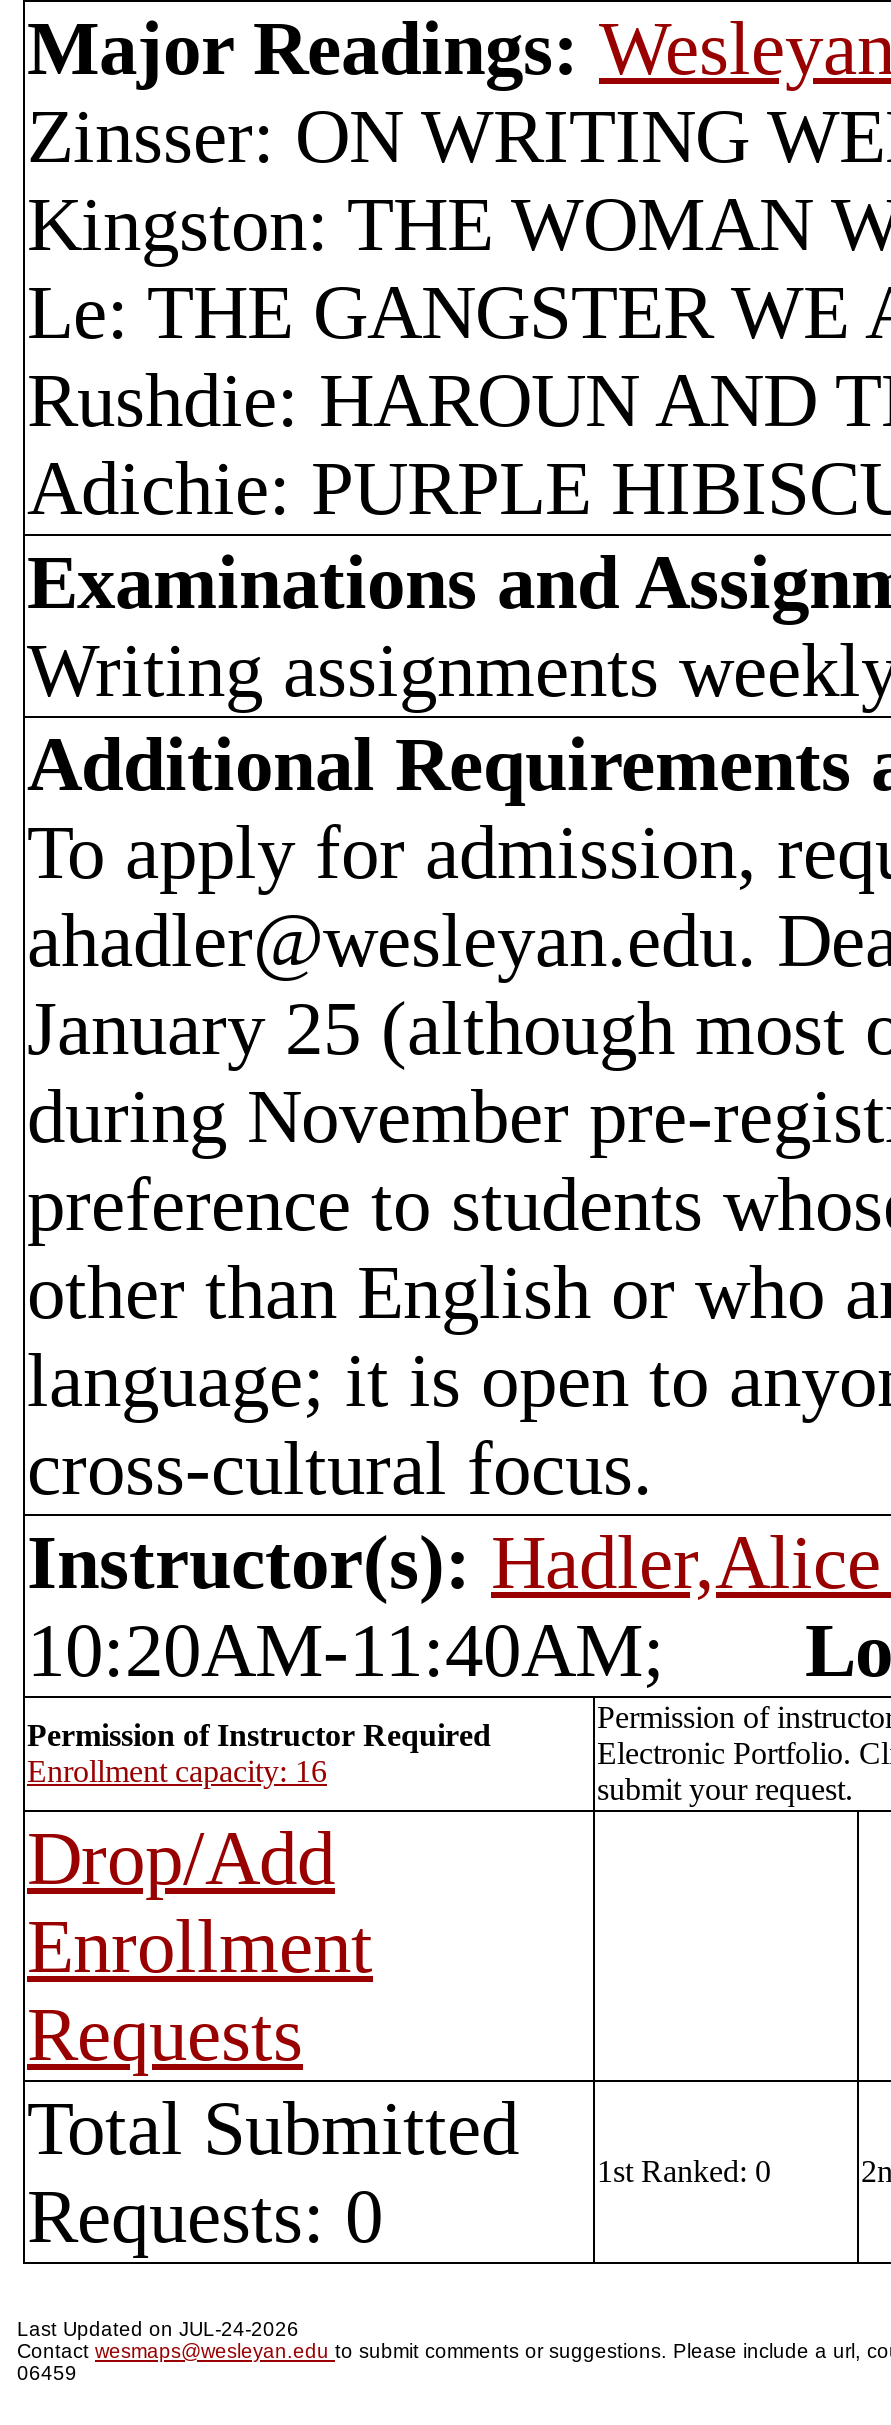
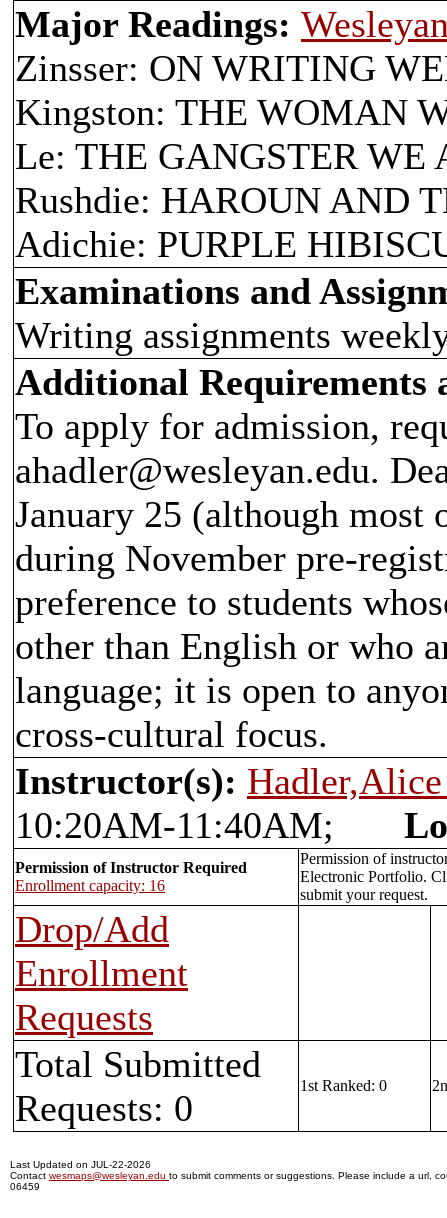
- Last Updated on JUL-24-2026
+ Last Updated on JUL-22-2026
